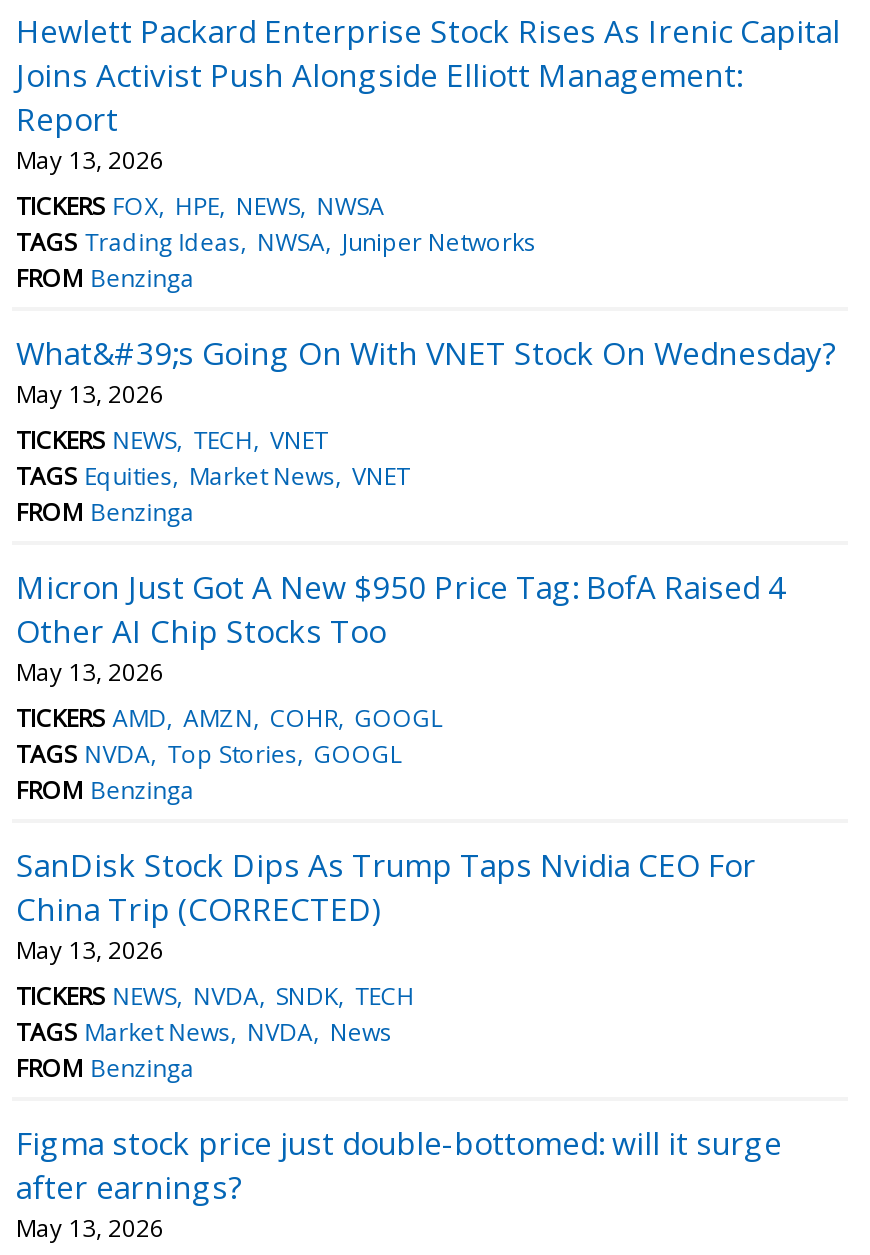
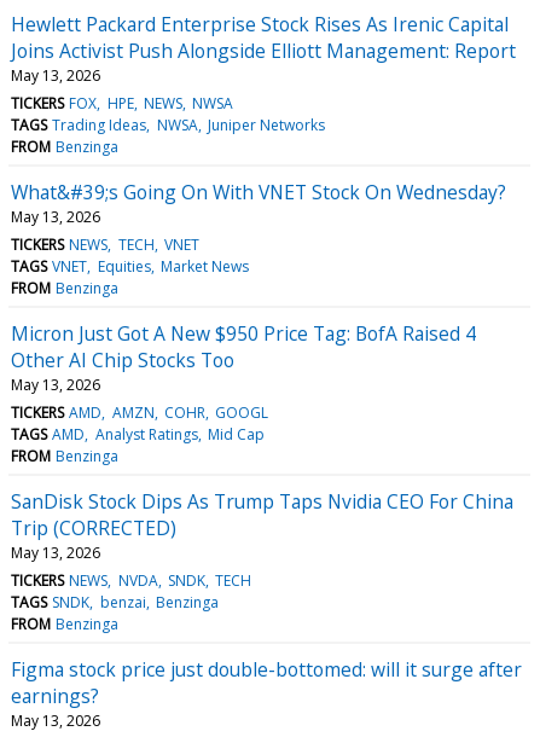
- TAGS Equities Market News VNET
+ TAGS VNET Equities Market News

- TAGS NVDA Top Stories GOOGL
+ TAGS AMD Analyst Ratings Mid Cap

- TAGS Market News NVDA News
+ TAGS SNDK benzai Benzinga
